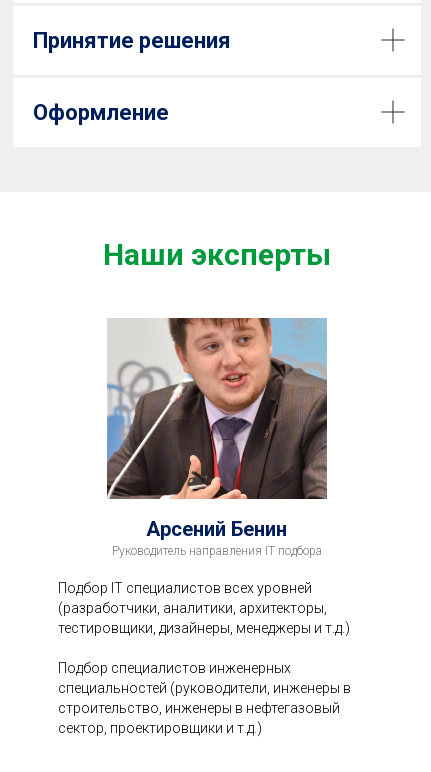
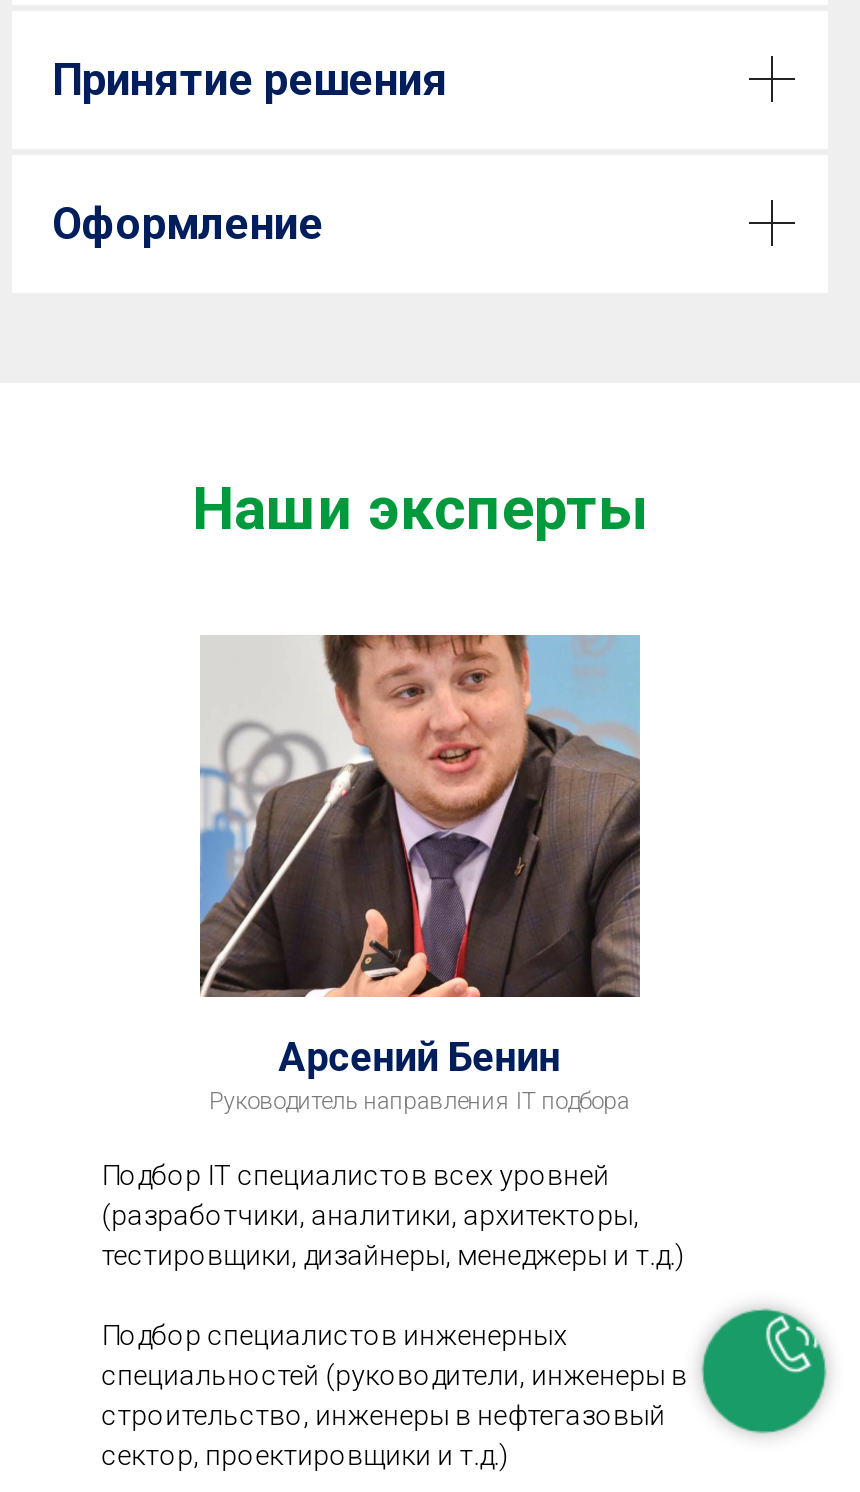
+ [image]
